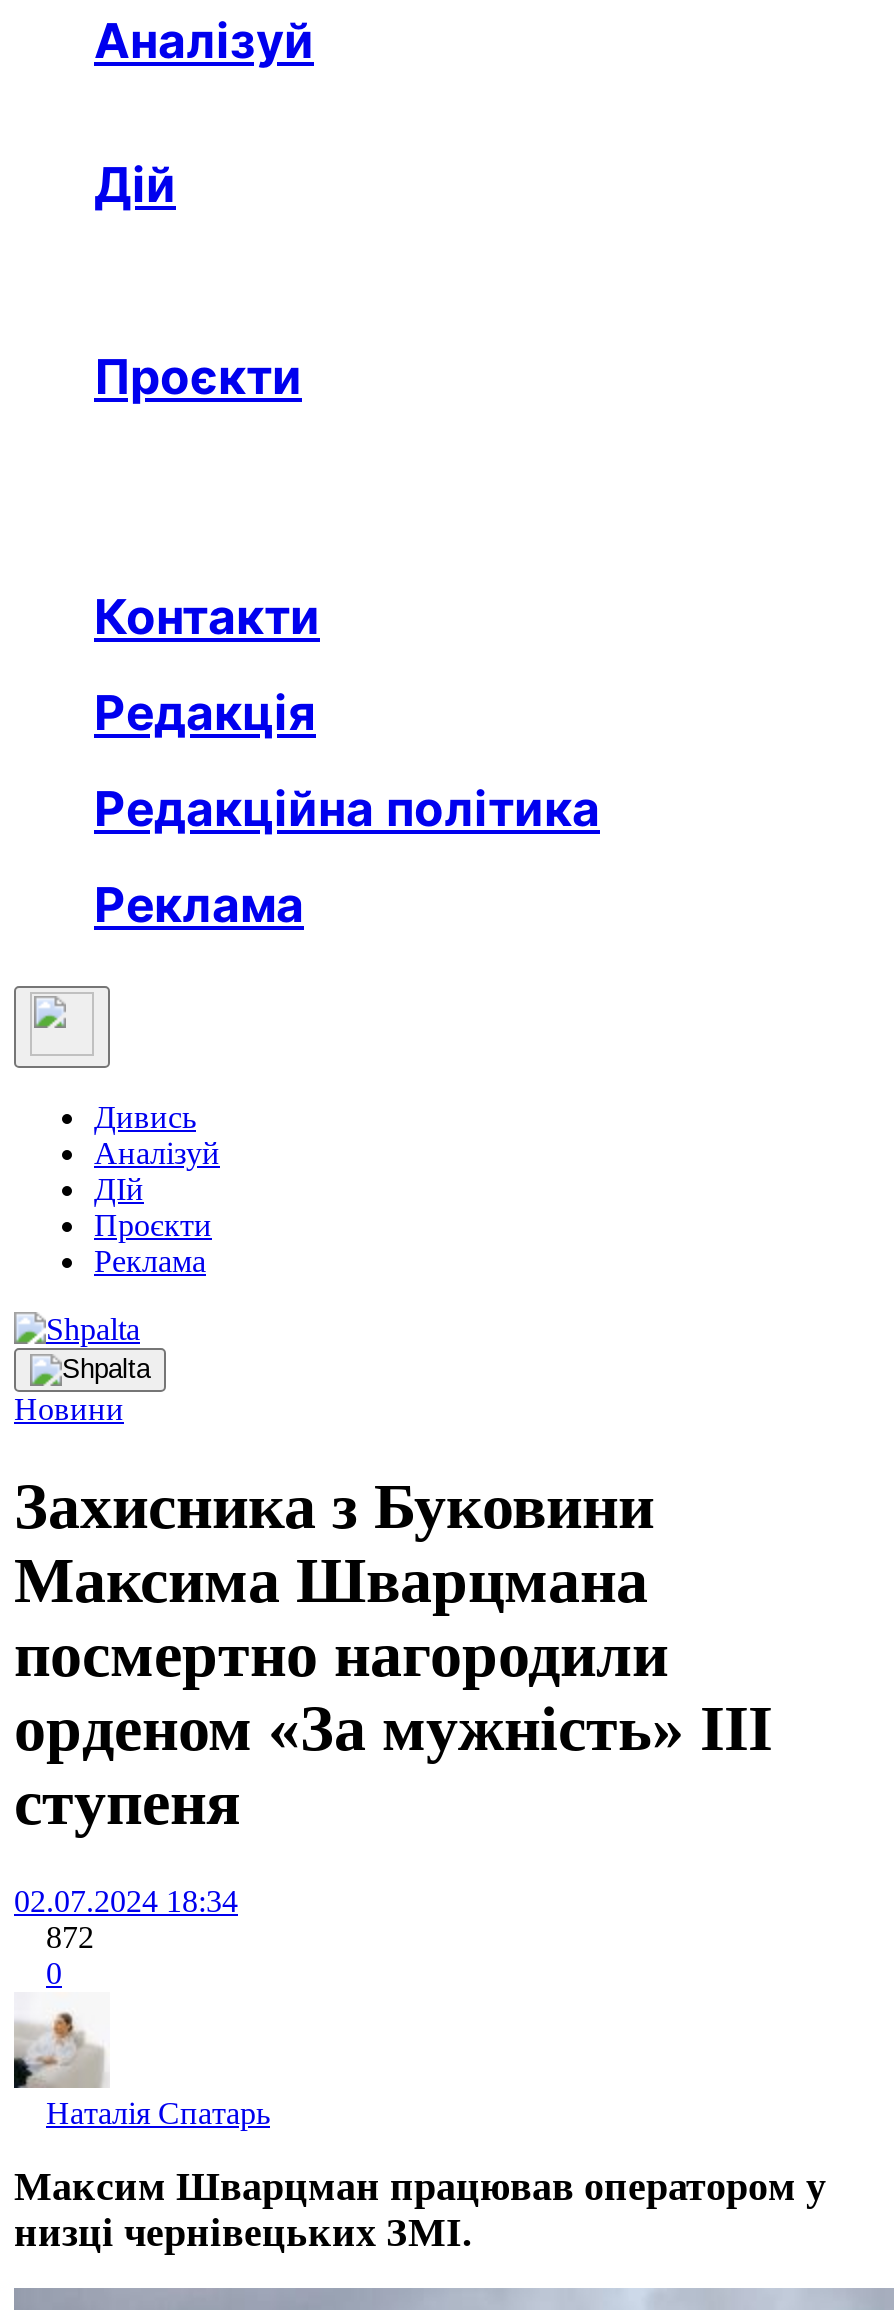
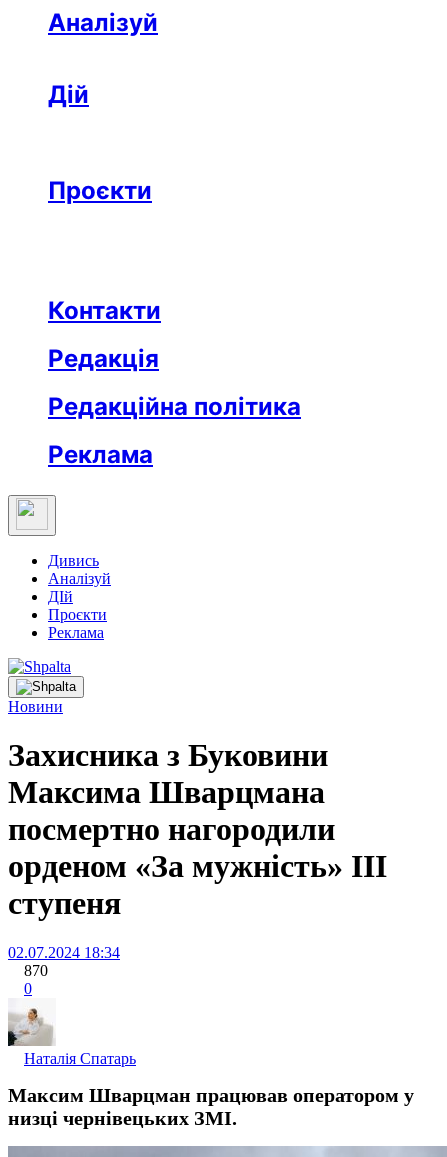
- 872
+ 870
